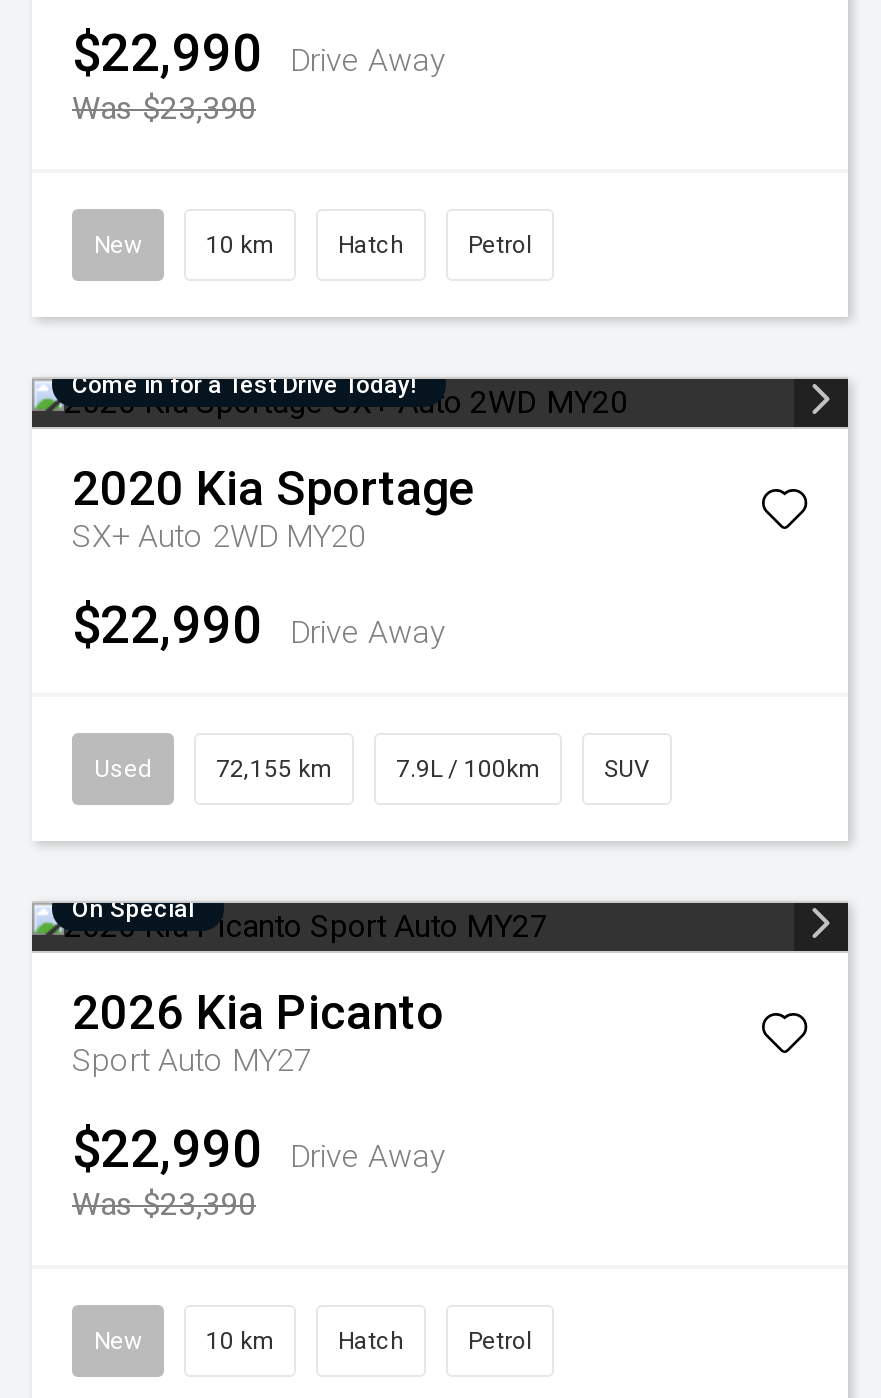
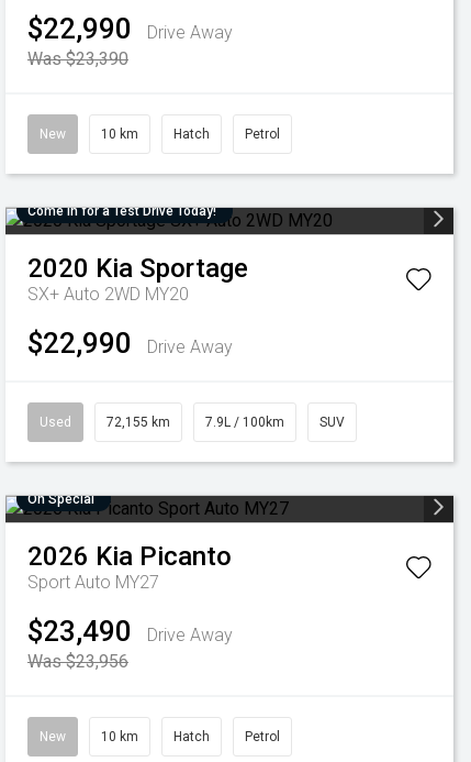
- $22,990 Drive Away
+ $23,490 Drive Away

- Was $23,390
+ Was $23,956
